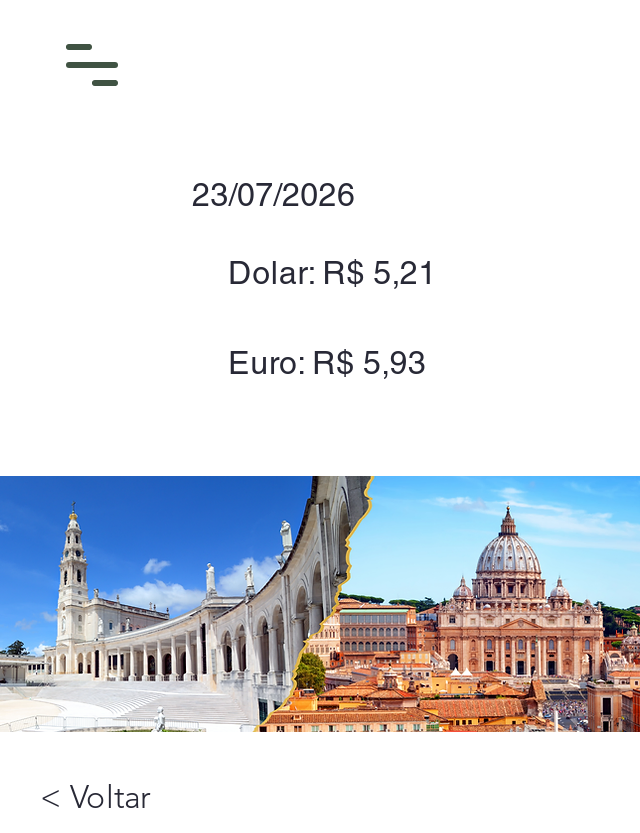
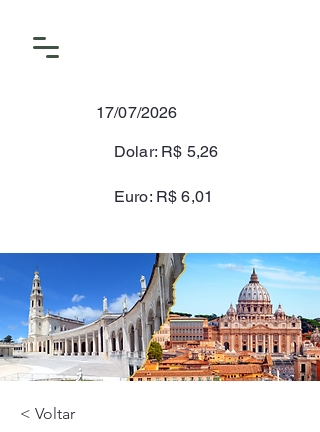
- 23/07/2026
+ 17/07/2026

- Dolar: R$ 5,21
+ Dolar: R$ 5,26

- Euro: R$ 5,93
+ Euro: R$ 6,01
